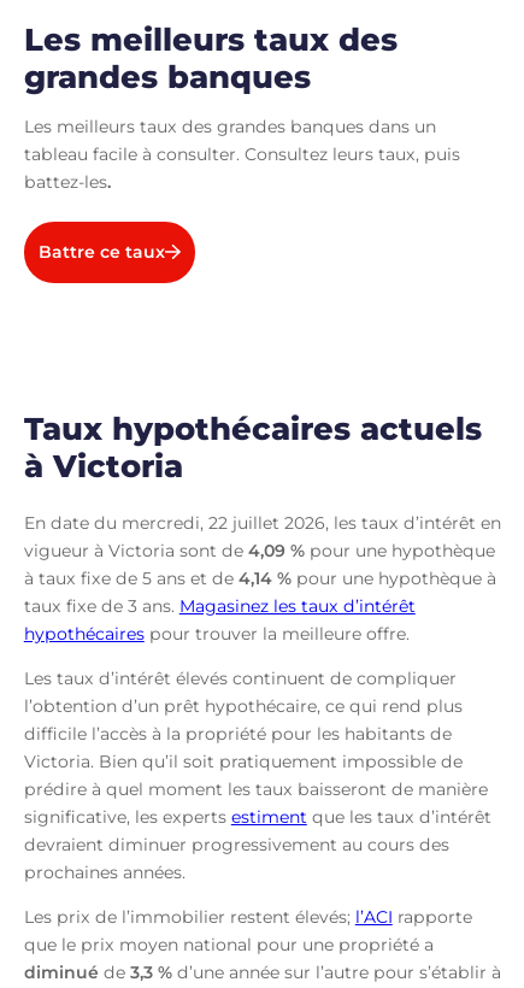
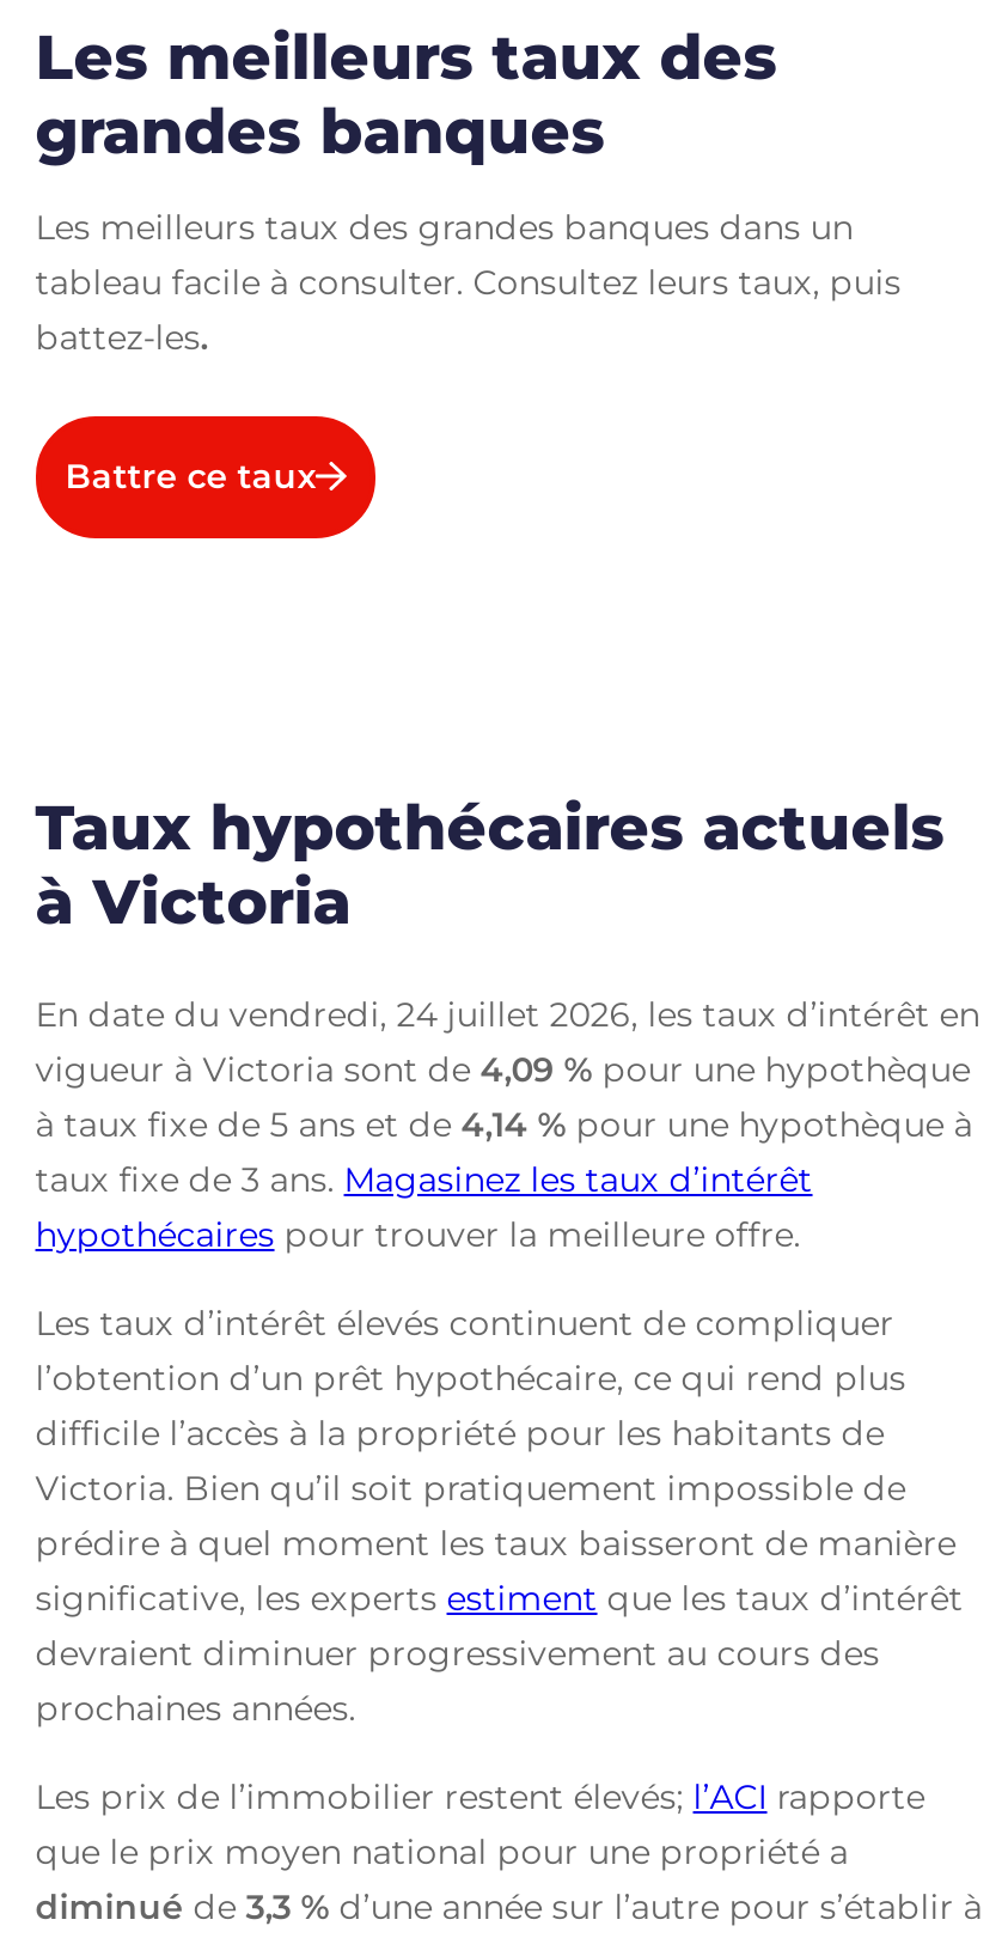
- En date du mercredi, 22 juillet 2026, les taux d’intérêt en
+ En date du vendredi, 24 juillet 2026, les taux d’intérêt en
